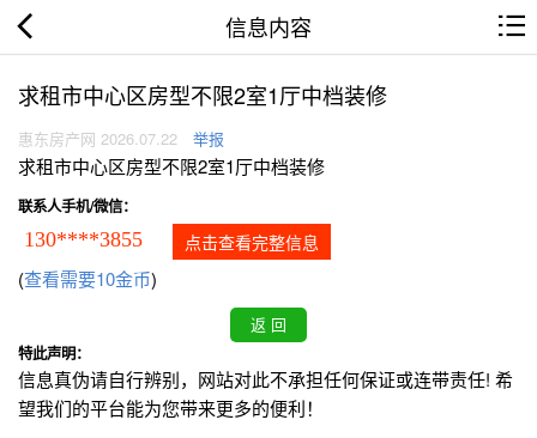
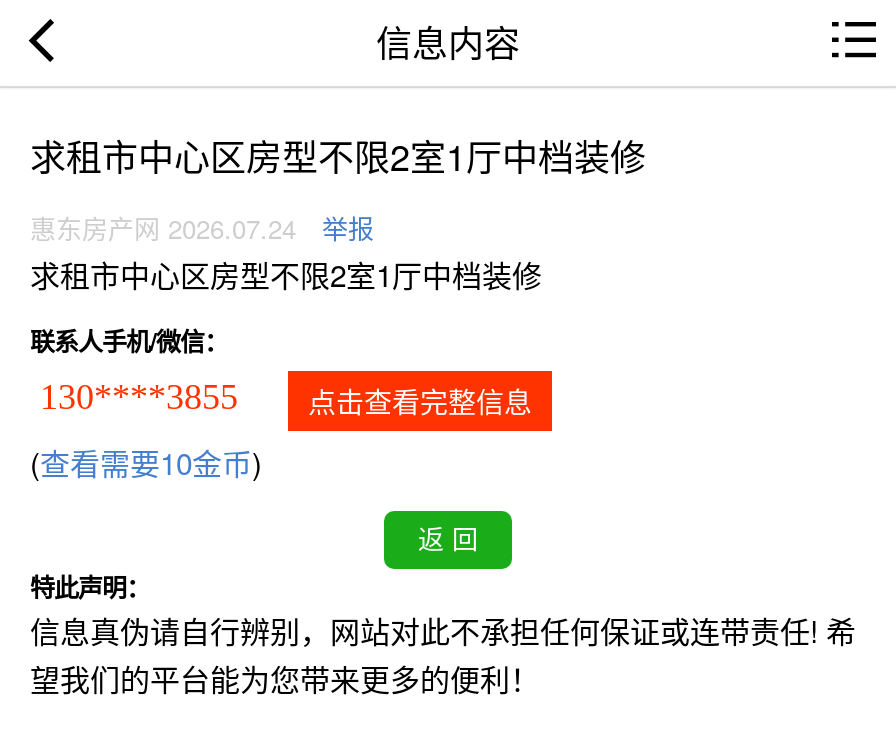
- 惠东房产网 2026.07.22 举报
+ 惠东房产网 2026.07.24 举报
